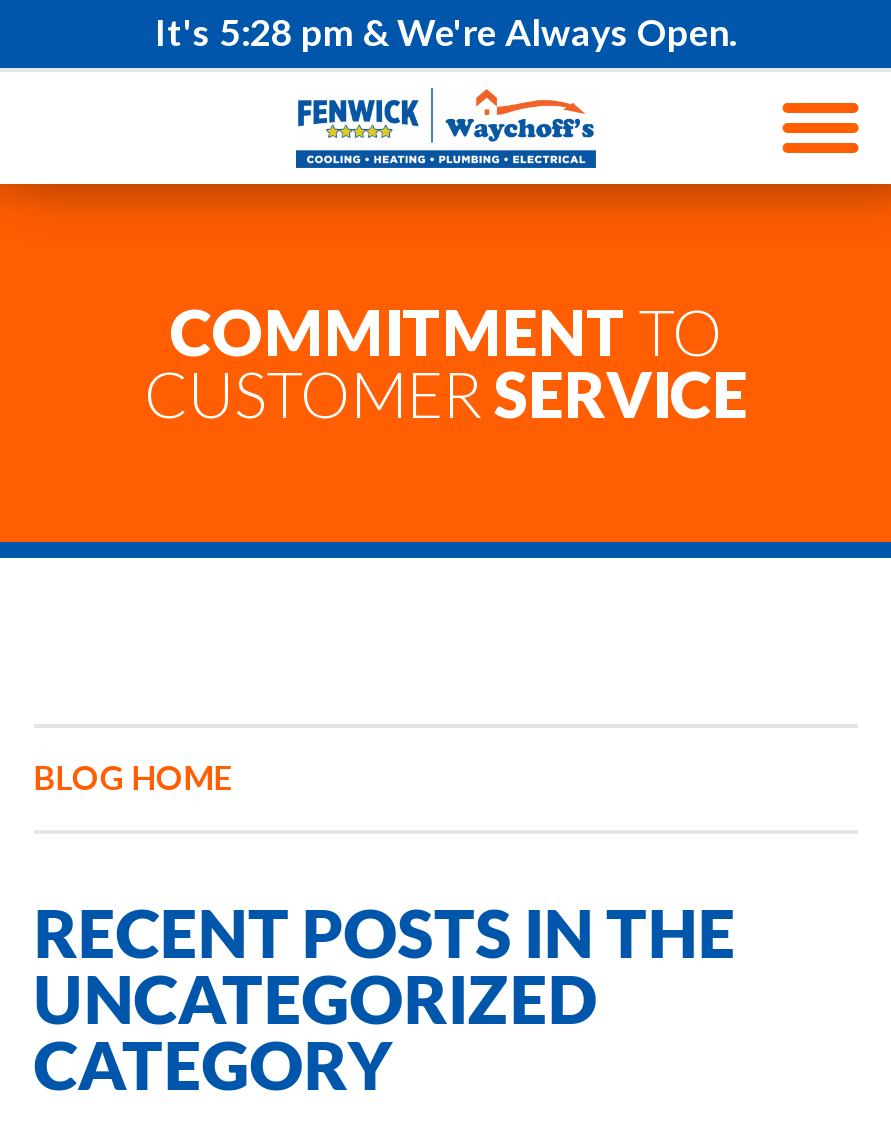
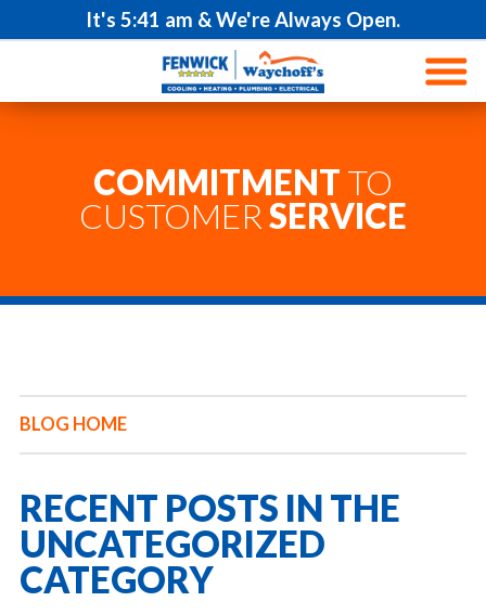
- It's 5:28 pm & We're Always Open.
+ It's 5:41 am & We're Always Open.
